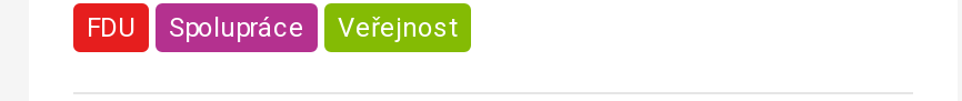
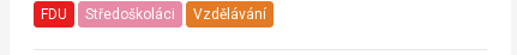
- Spolupráce
- Veřejnost
+ Středoškoláci
+ Vzdělávání
